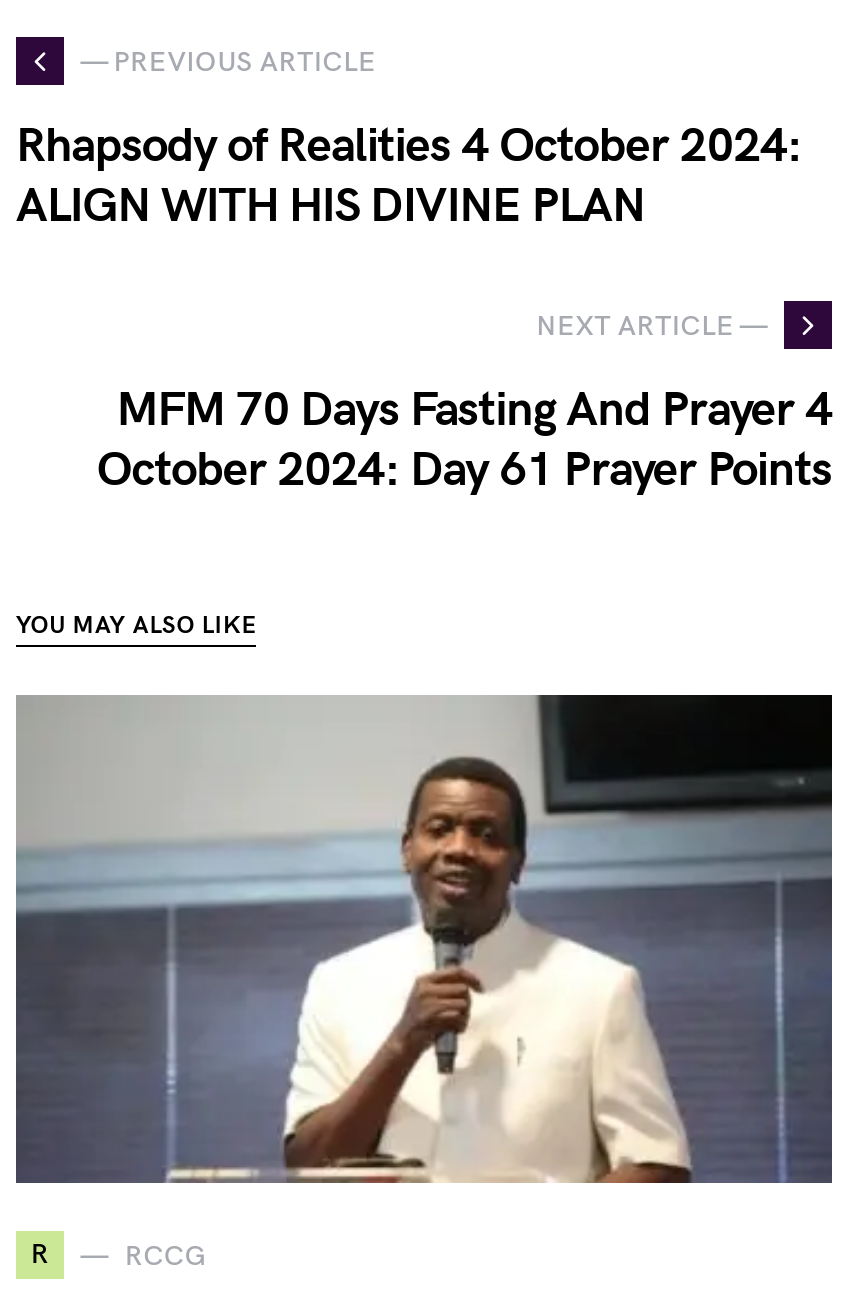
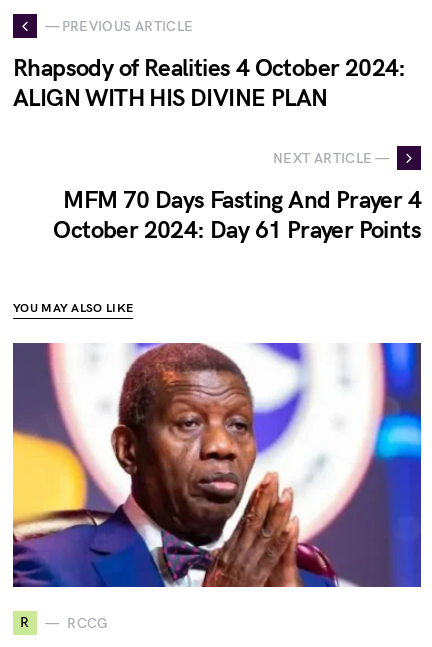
- [image]
+ [image]
